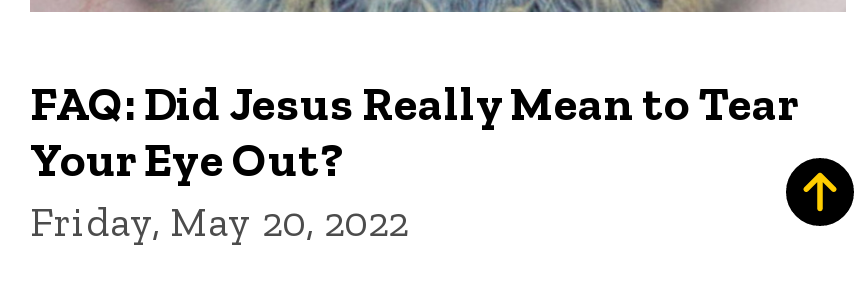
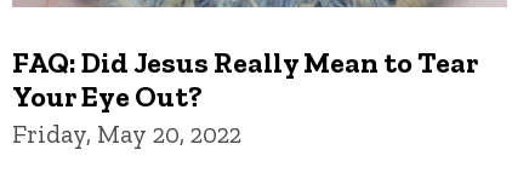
- [image]
